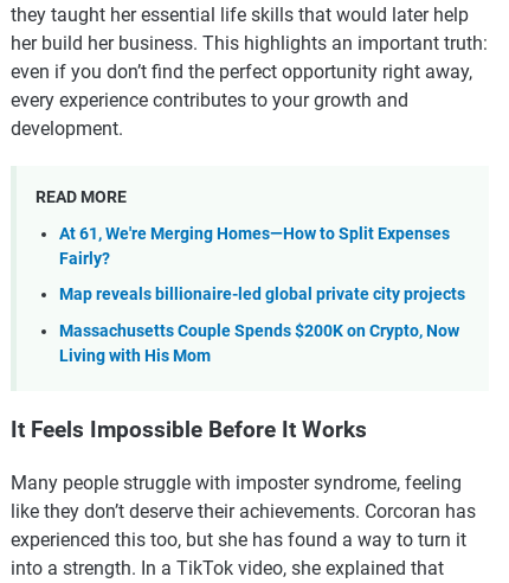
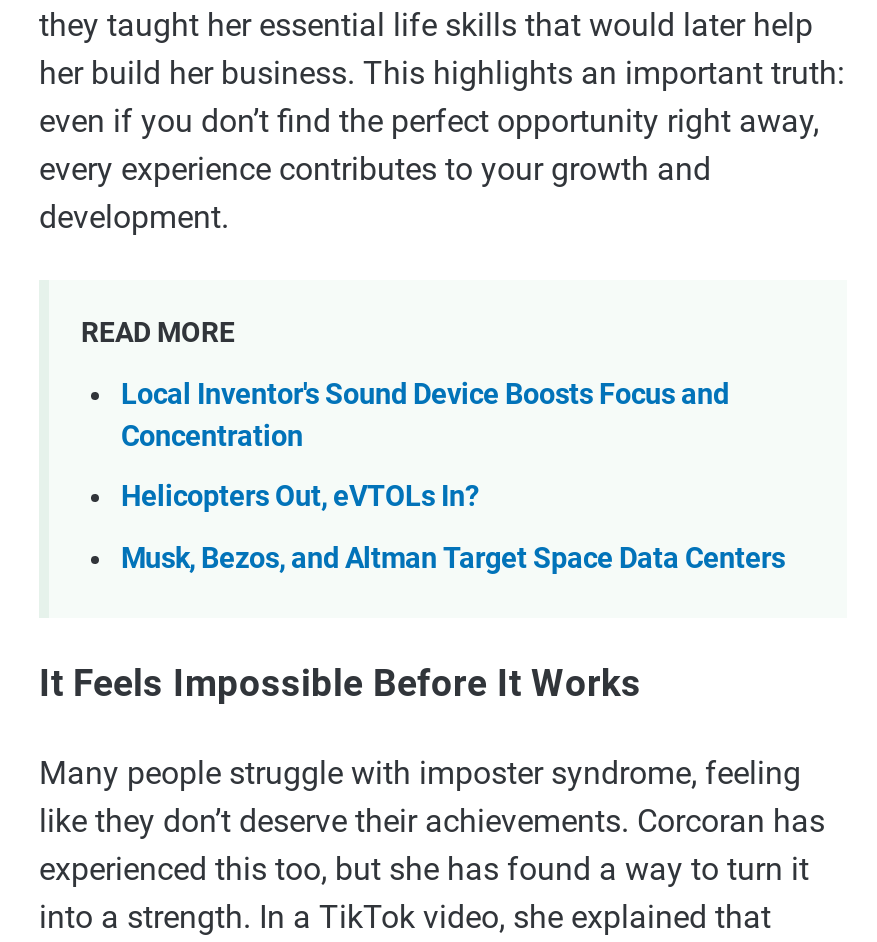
- At 61, We're Merging Homes—How to Split Expenses
- Fairly?
+ Local Inventor's Sound Device Boosts Focus and
+ Concentration

- Map reveals billionaire-led global private city projects
+ Helicopters Out, eVTOLs In?

- Massachusetts Couple Spends $200K on Crypto, Now
- Living with His Mom
+ Musk, Bezos, and Altman Target Space Data Centers
